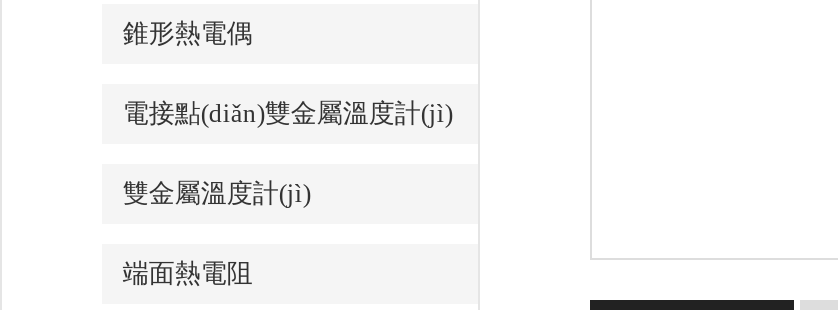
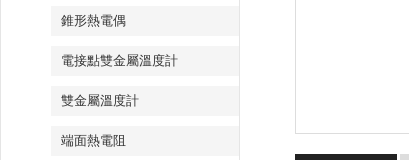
- 電接點(diǎn)雙金屬溫度計(jì)
+ 電接點雙金屬溫度計

- 雙金屬溫度計(jì)
+ 雙金屬溫度計
